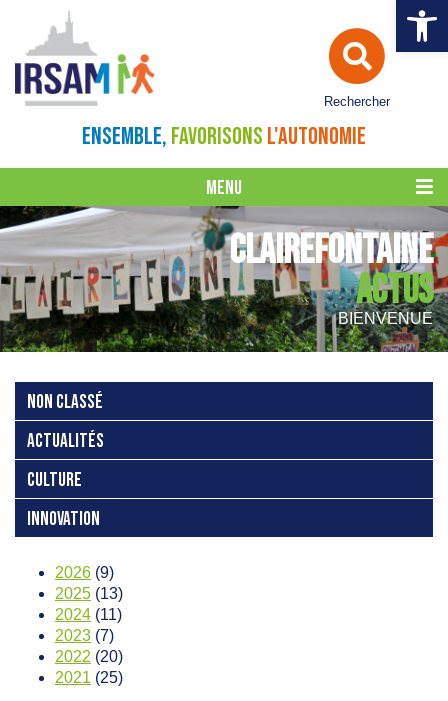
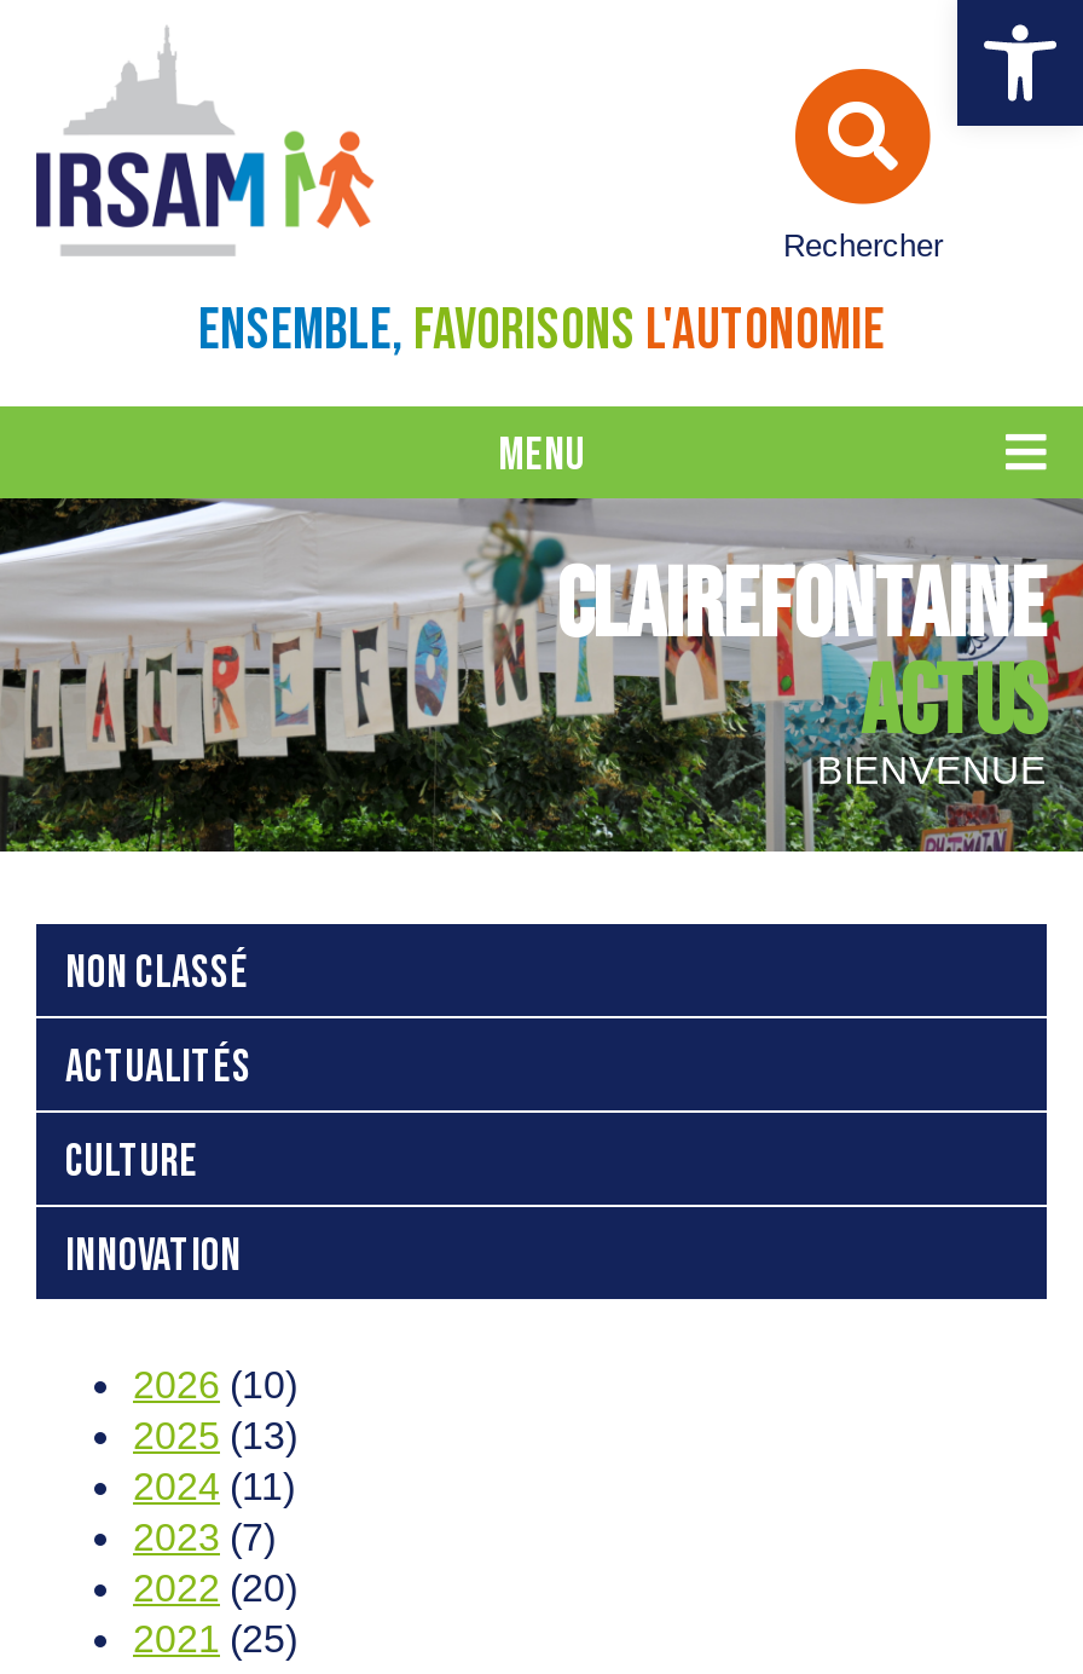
- 2026 (9)
+ 2026 (10)
